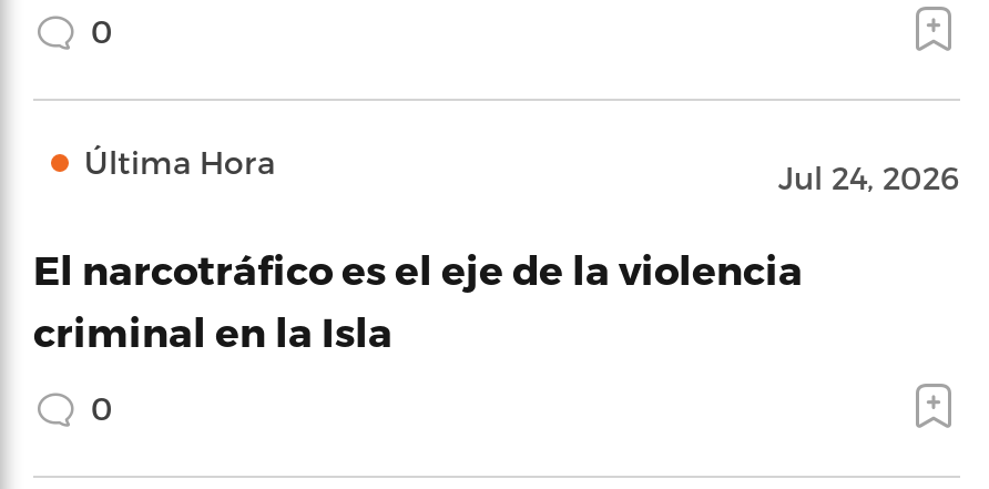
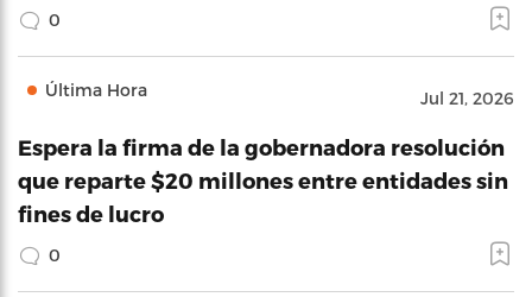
- Jul 24, 2026
+ Jul 21, 2026

- El narcotráfico es el eje de la violencia
- criminal en la Isla
+ Espera la firma de la gobernadora resolución
+ que reparte $20 millones entre entidades sin
+ fines de lucro
